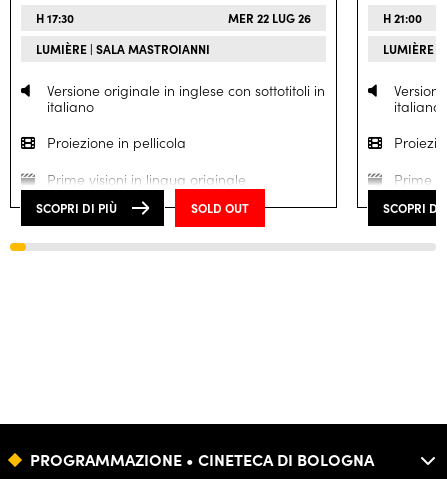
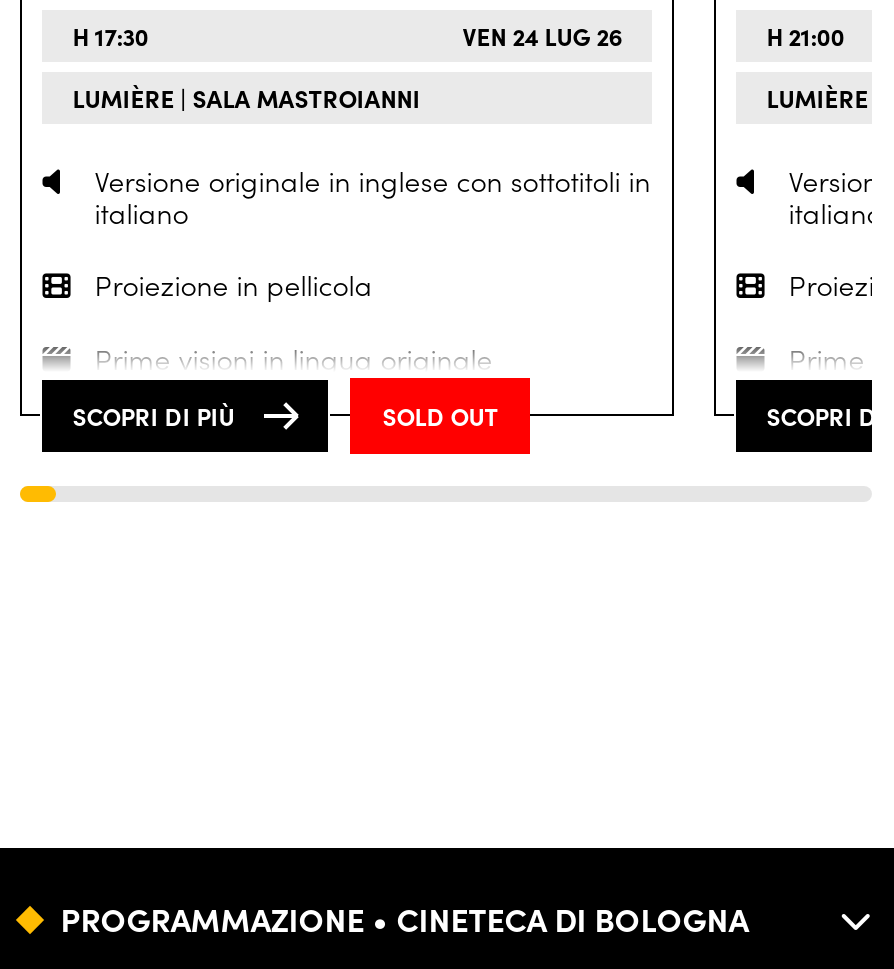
- MER 22 LUG 26
+ VEN 24 LUG 26
